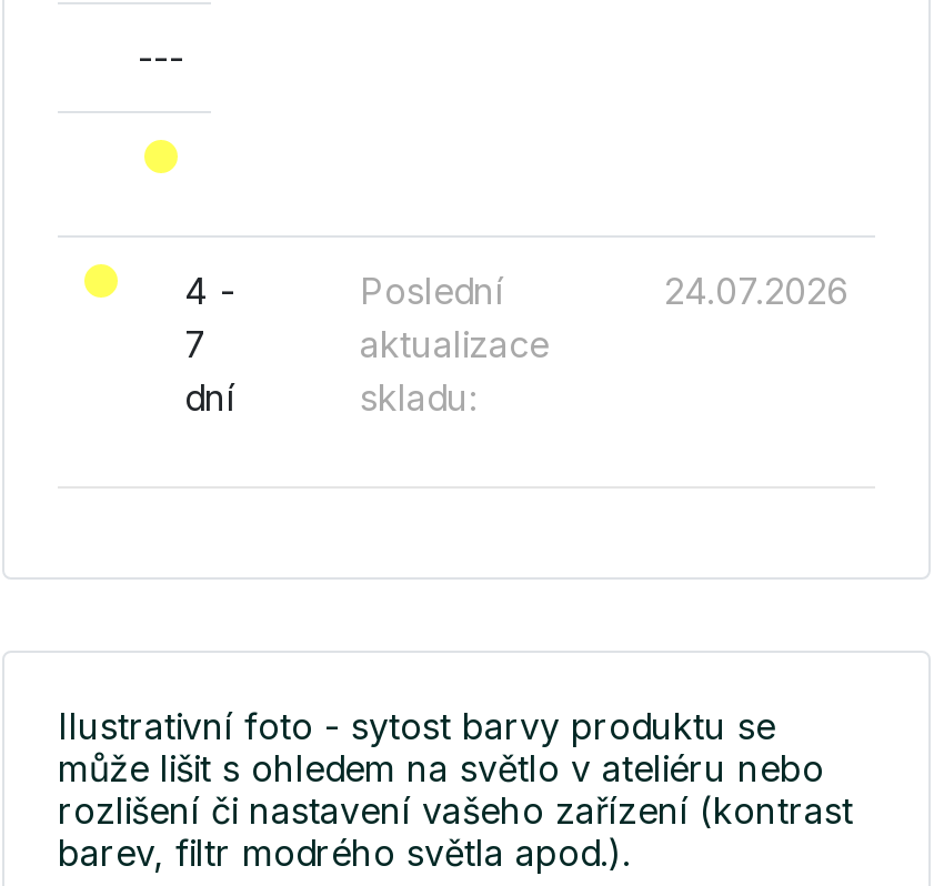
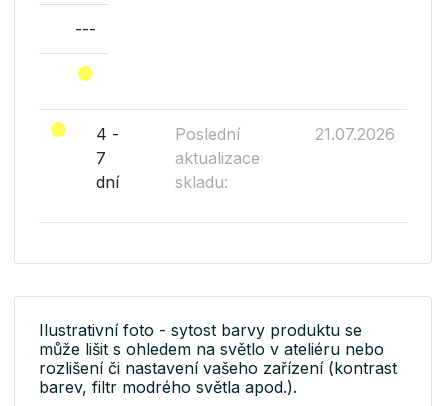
- 24.07.2026
+ 21.07.2026
